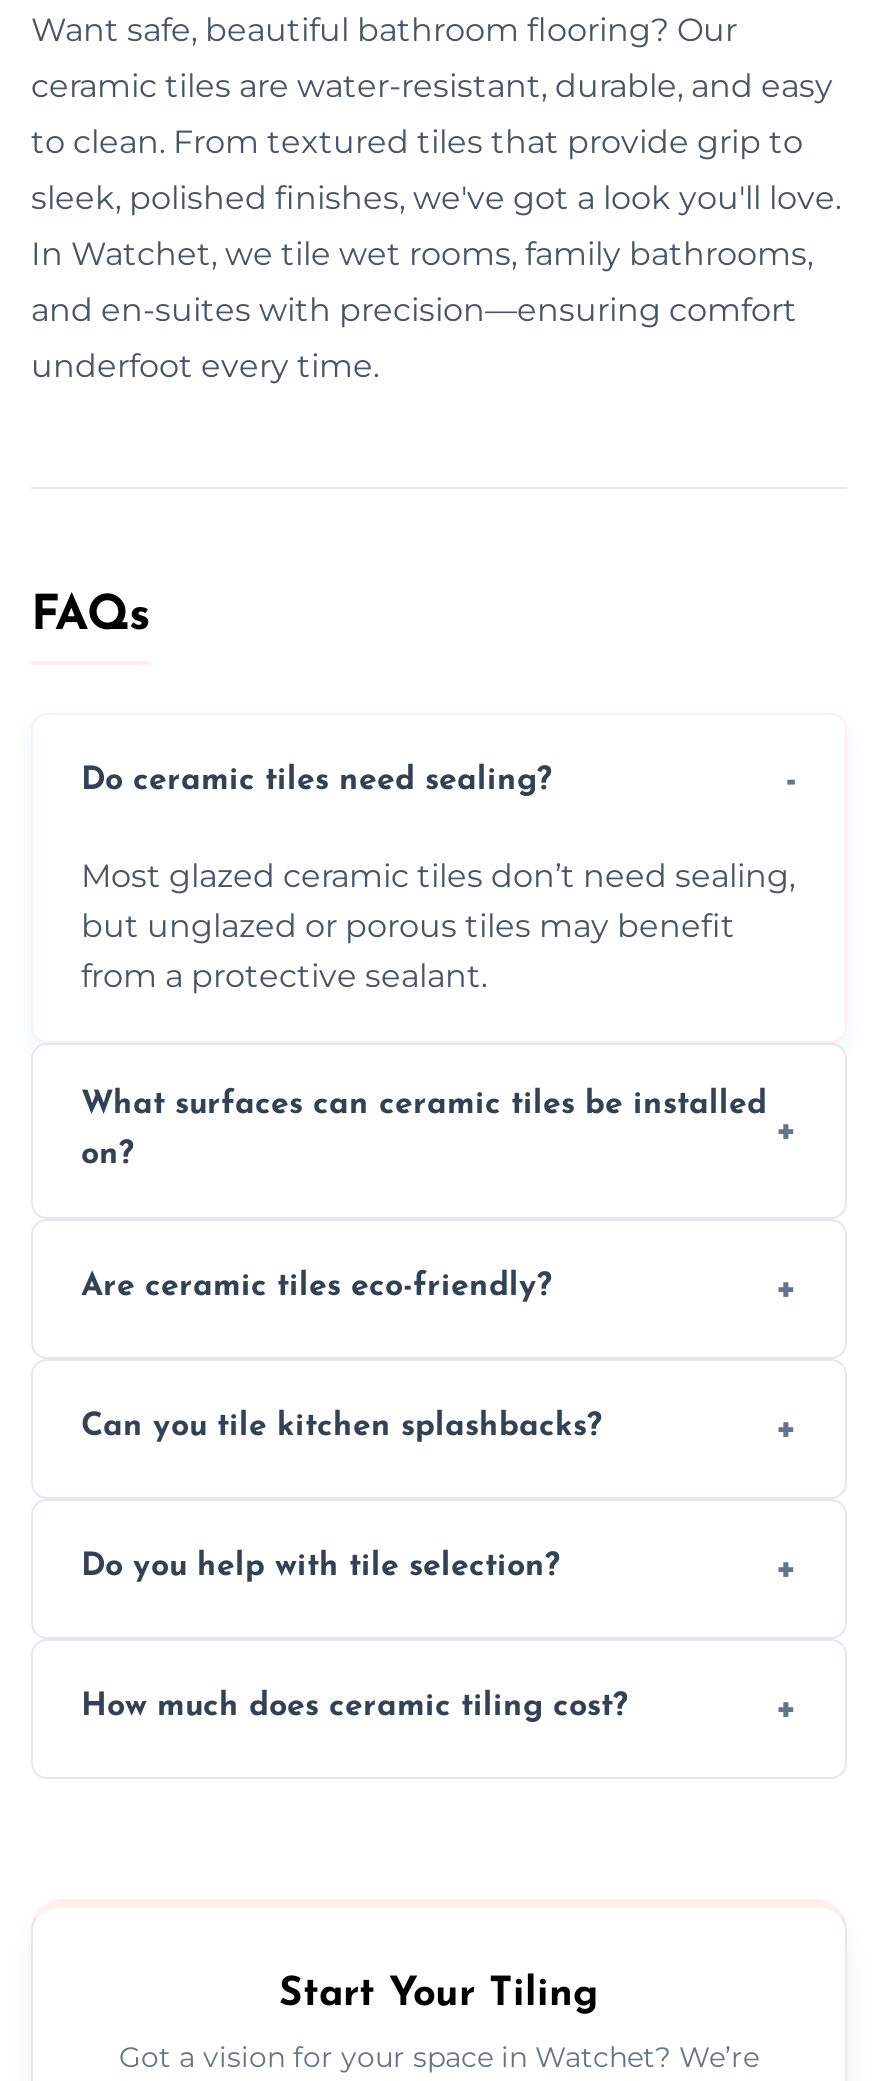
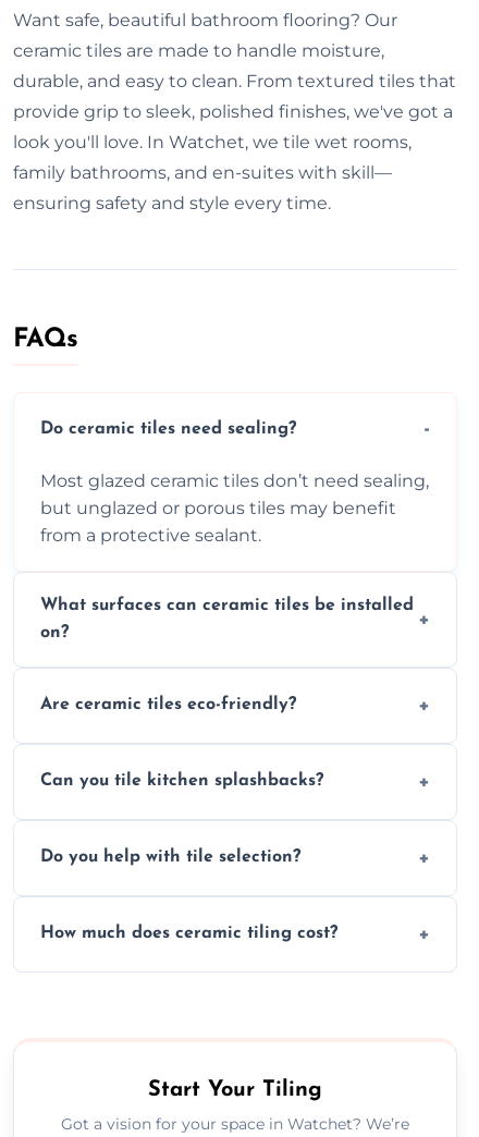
- ceramic tiles are water-resistant, durable, and easy
+ ceramic tiles are made to handle moisture,

- to clean. From textured tiles that provide grip to
+ durable, and easy to clean. From textured tiles that

- sleek, polished finishes, we've got a look you'll love.
+ provide grip to sleek, polished finishes, we've got a

- In Watchet, we tile wet rooms, family bathrooms,
+ look you'll love. In Watchet, we tile wet rooms,

- and en-suites with precision—ensuring comfort
+ family bathrooms, and en-suites with skill—

- underfoot every time.
+ ensuring safety and style every time.
